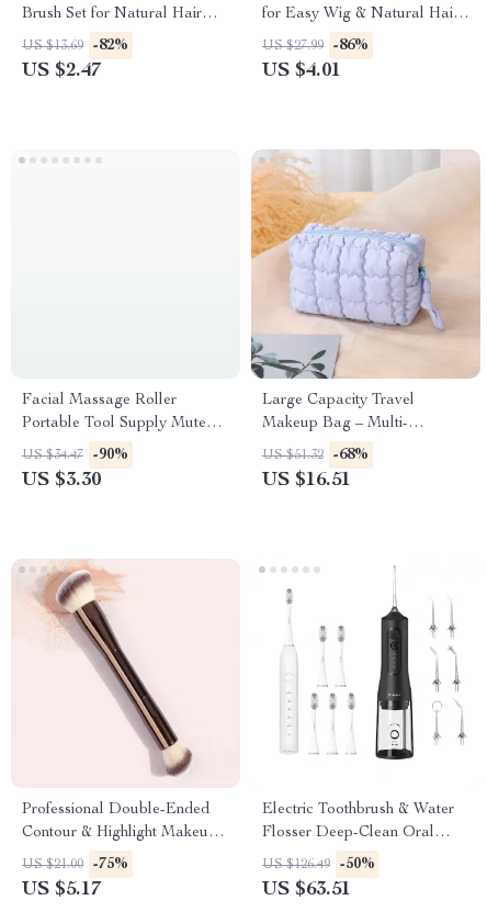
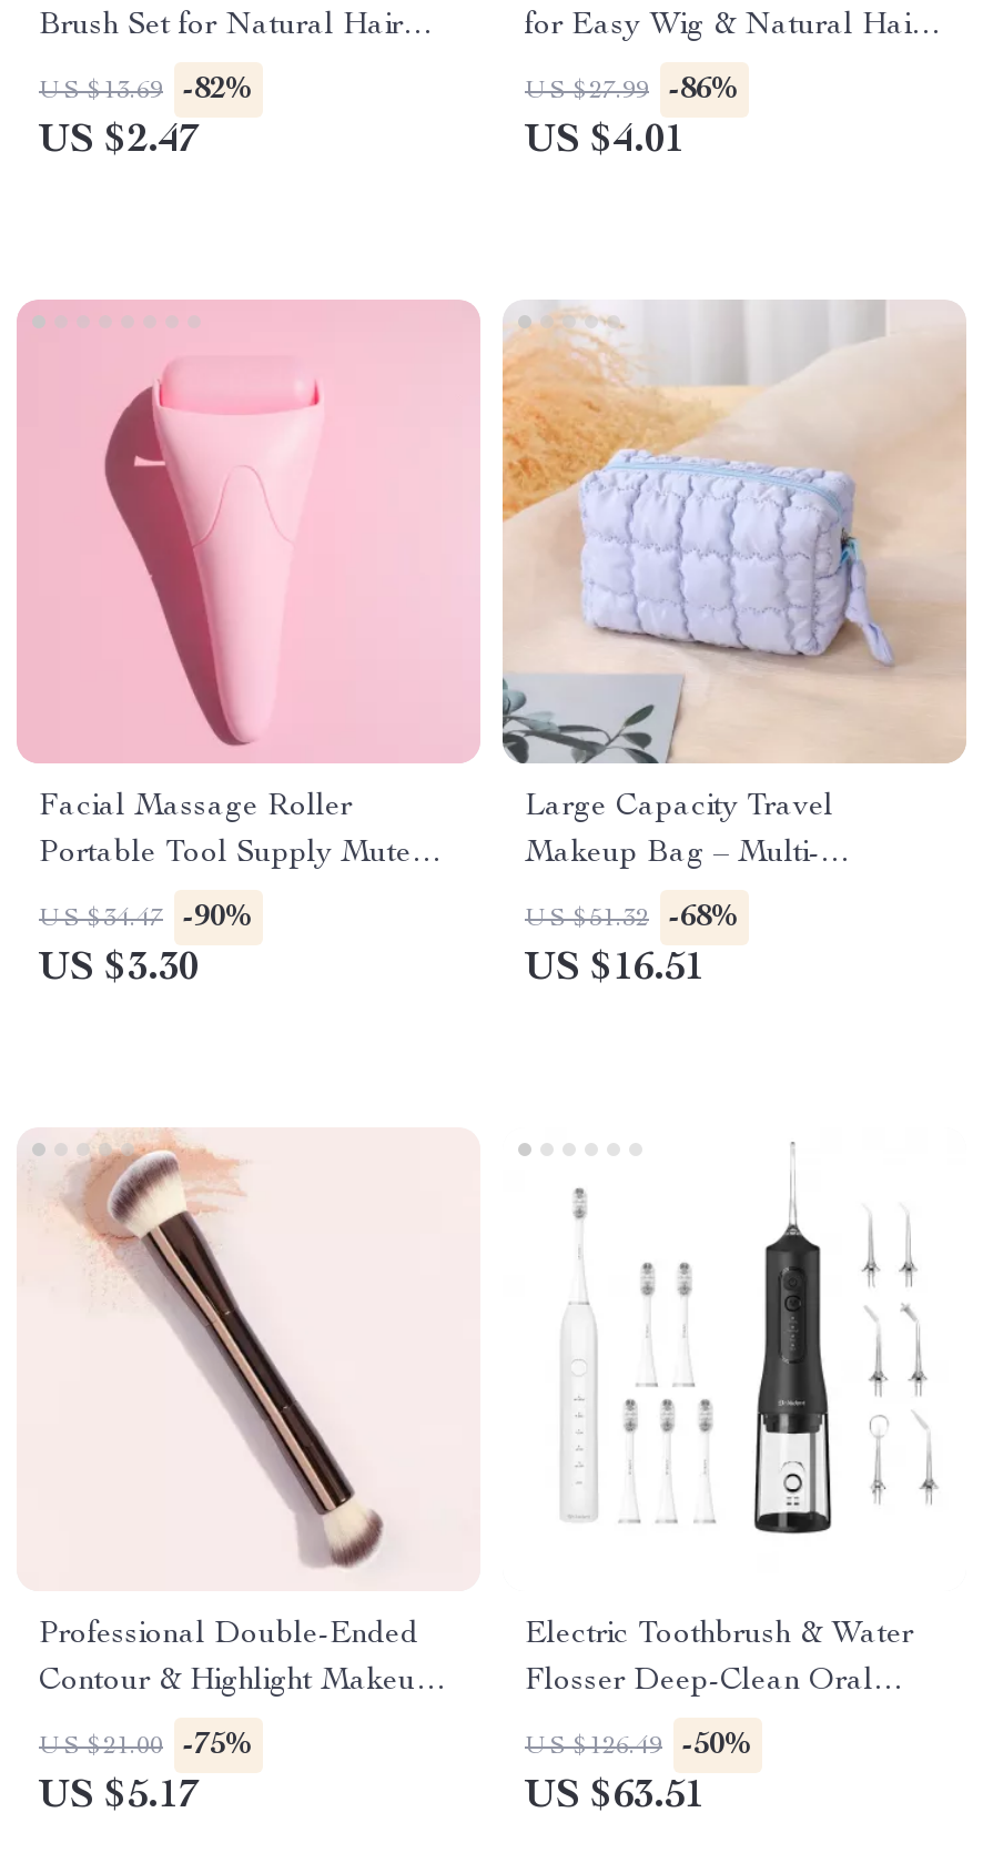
+ [image]
